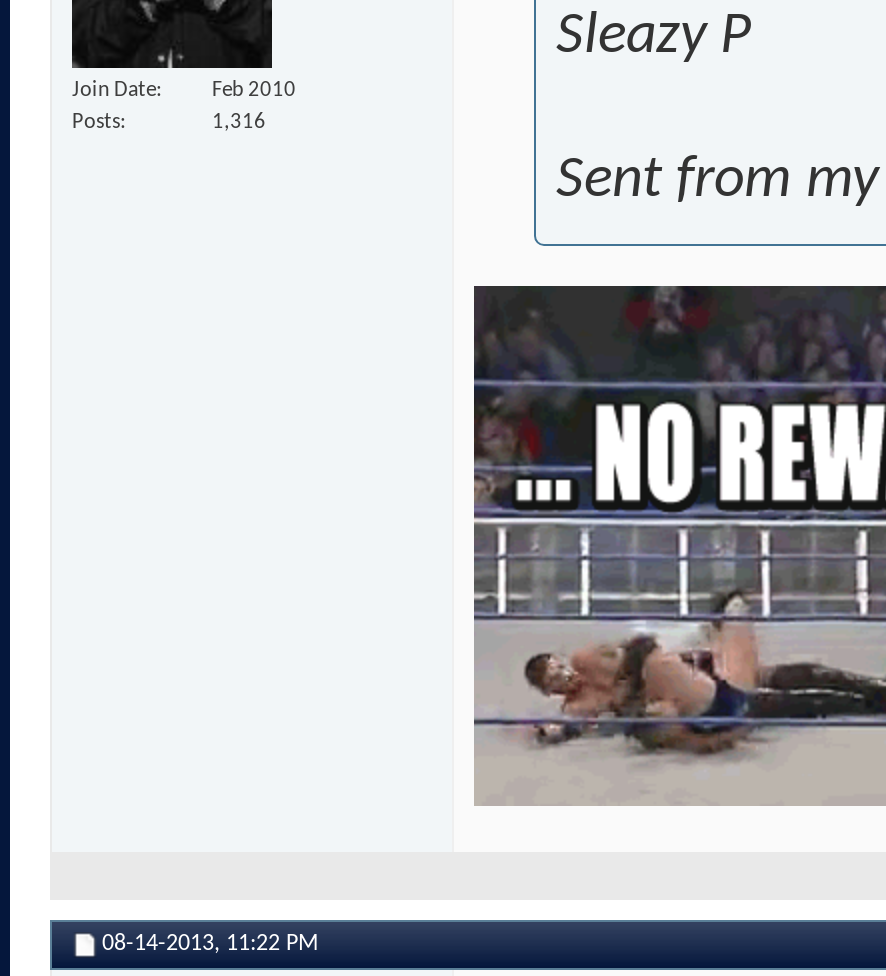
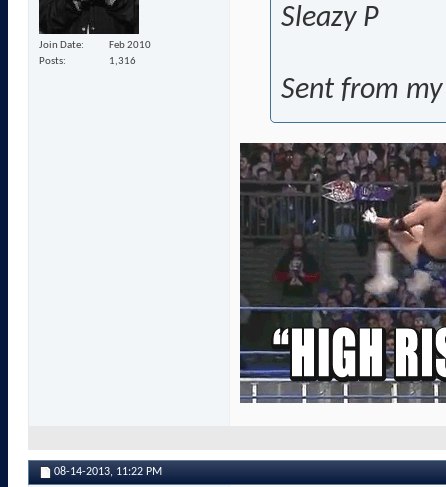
- [image]
+ [image]
